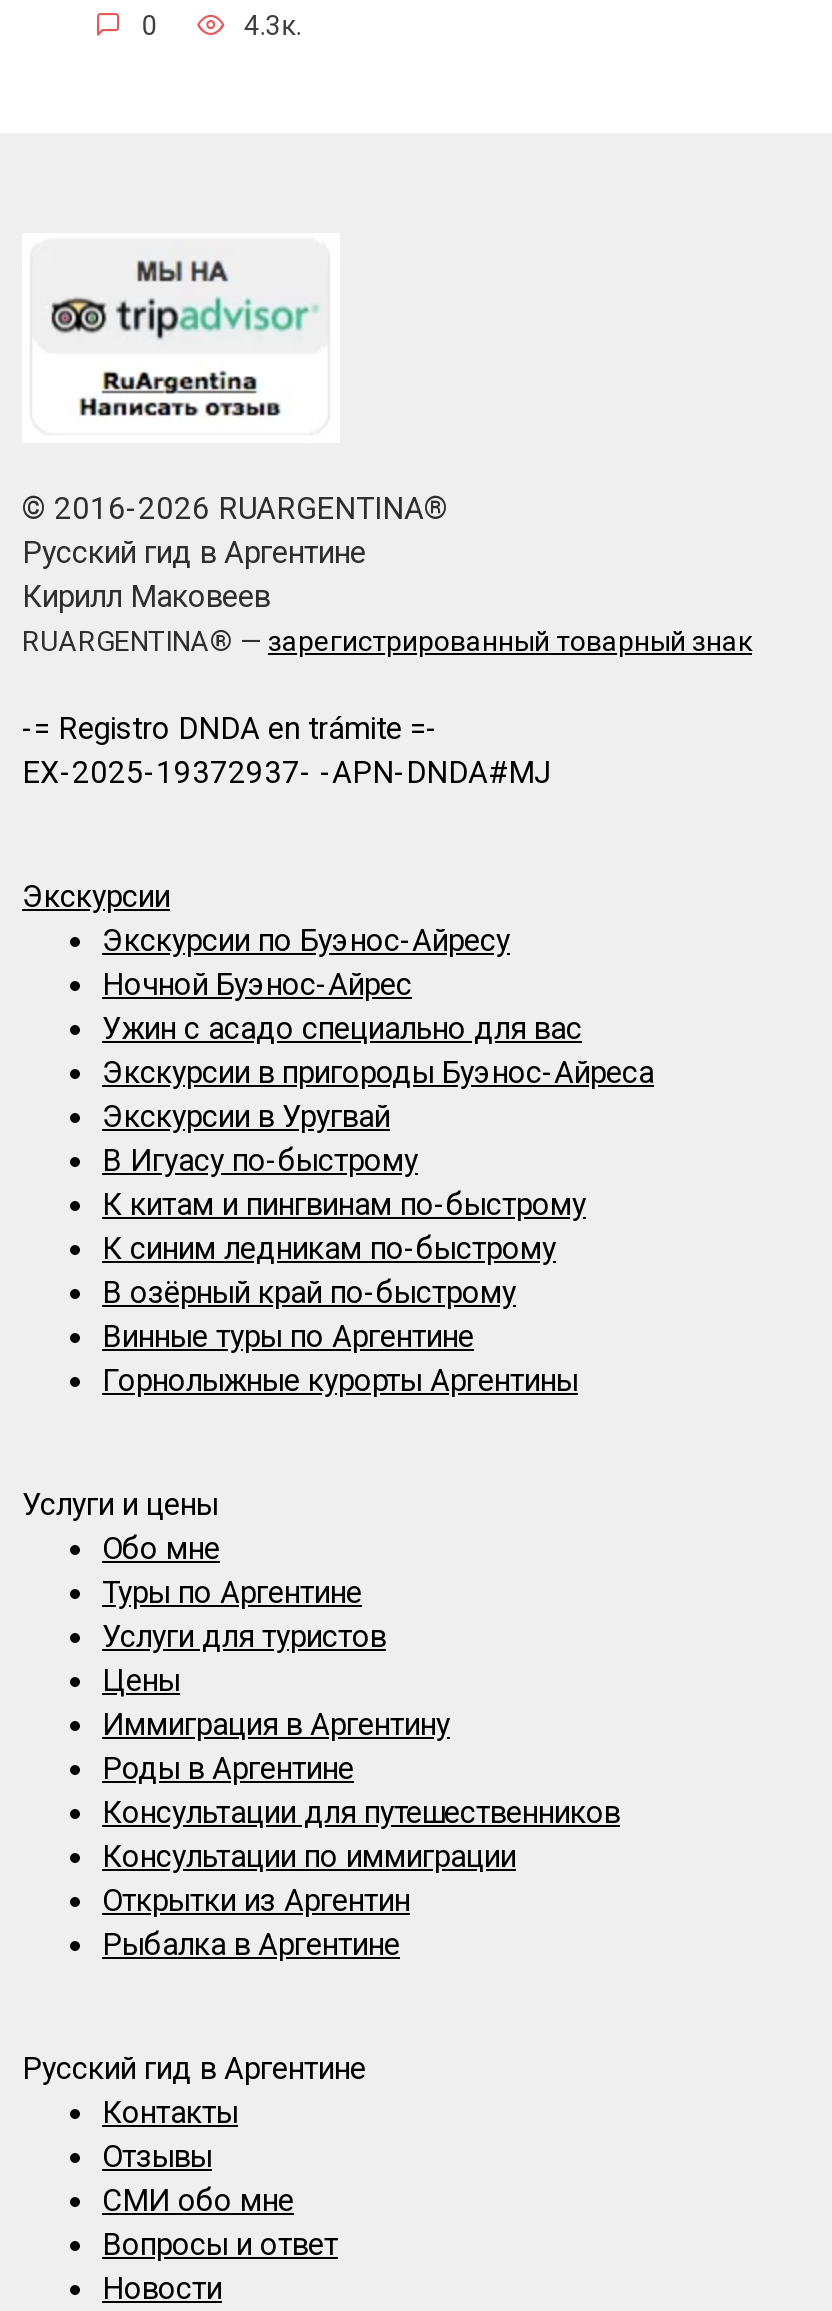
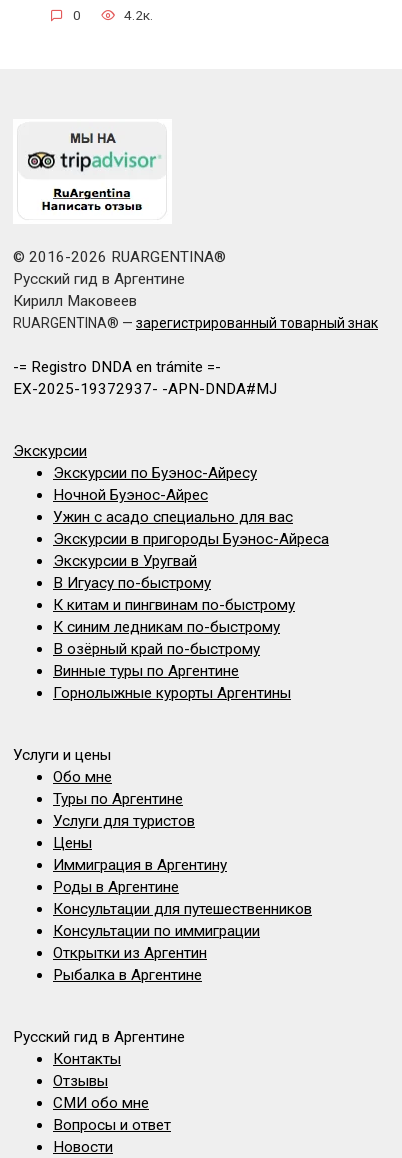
- 4.3к.
+ 4.2к.
